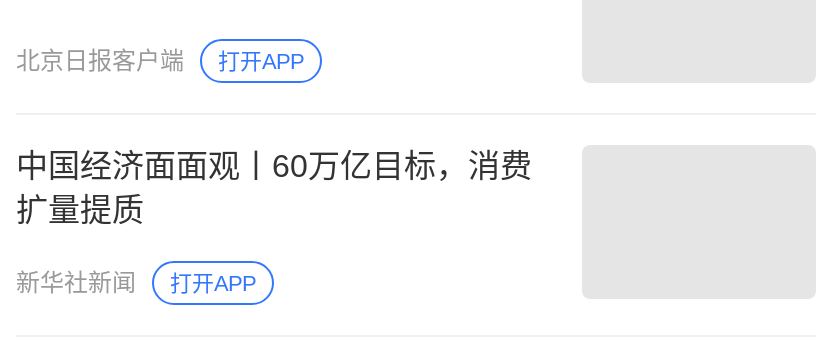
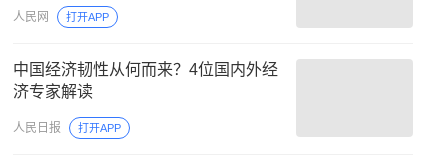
- 北京日报客户端
+ 人民网

- 中国经济面面观丨60万亿目标，消费
- 扩量提质
+ 中国经济韧性从何而来？4位国内外经
+ 济专家解读

- 新华社新闻
+ 人民日报
